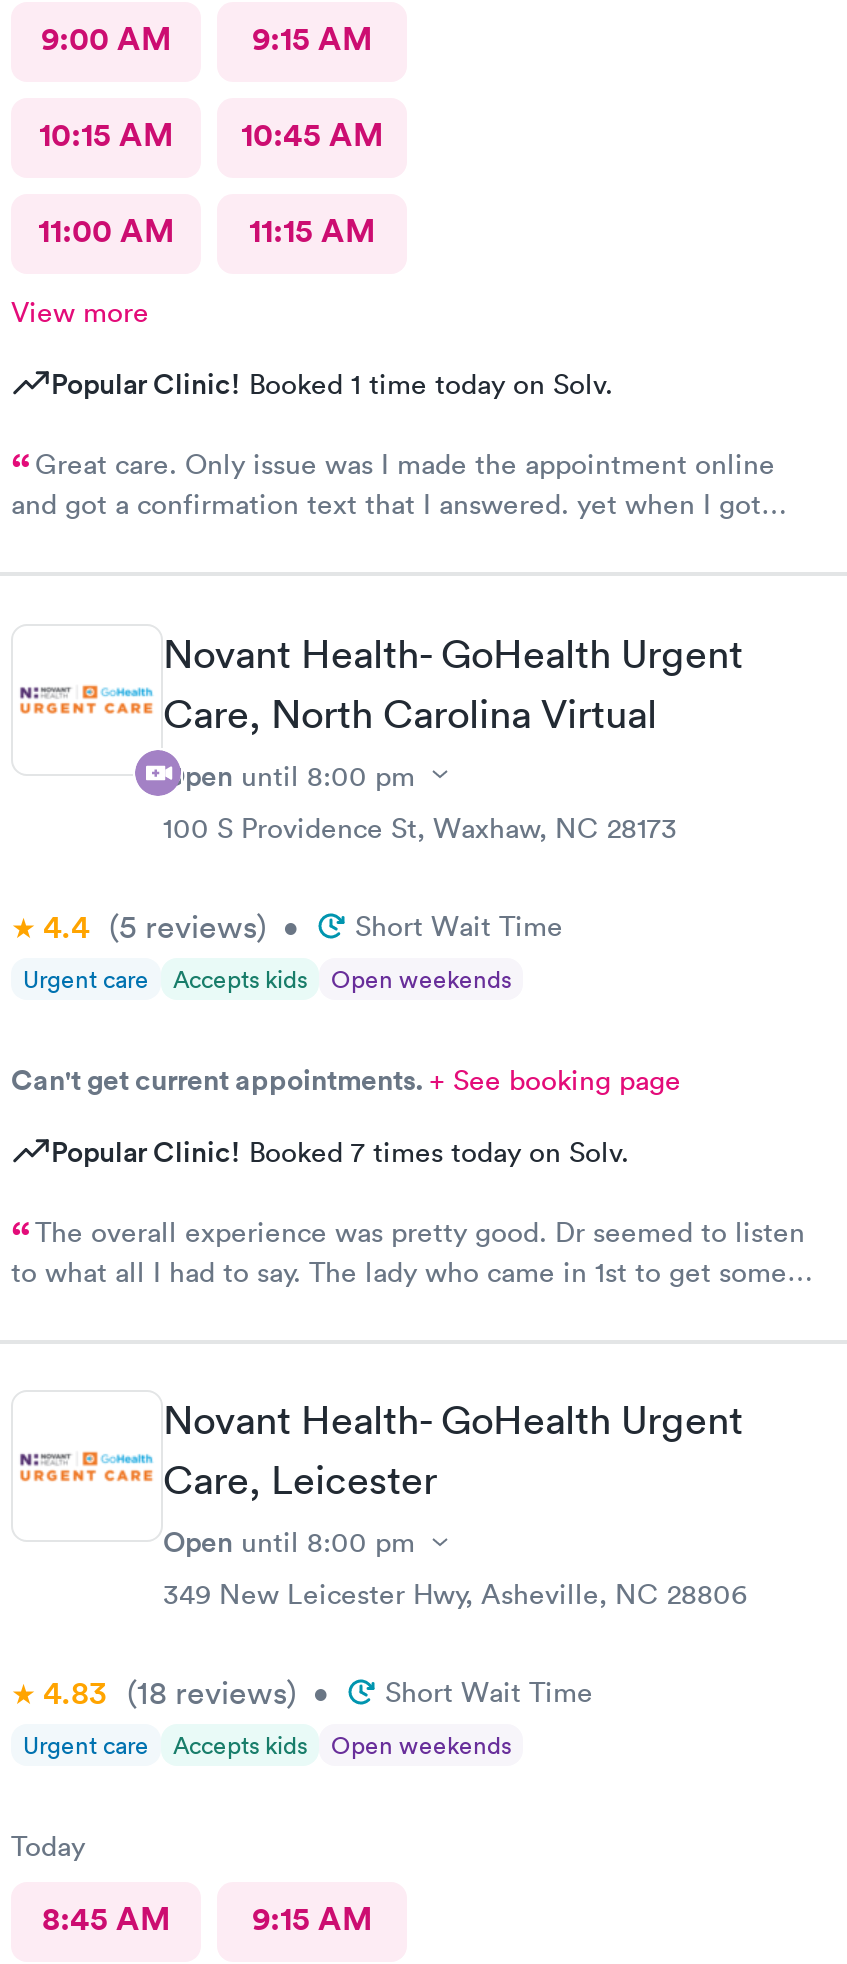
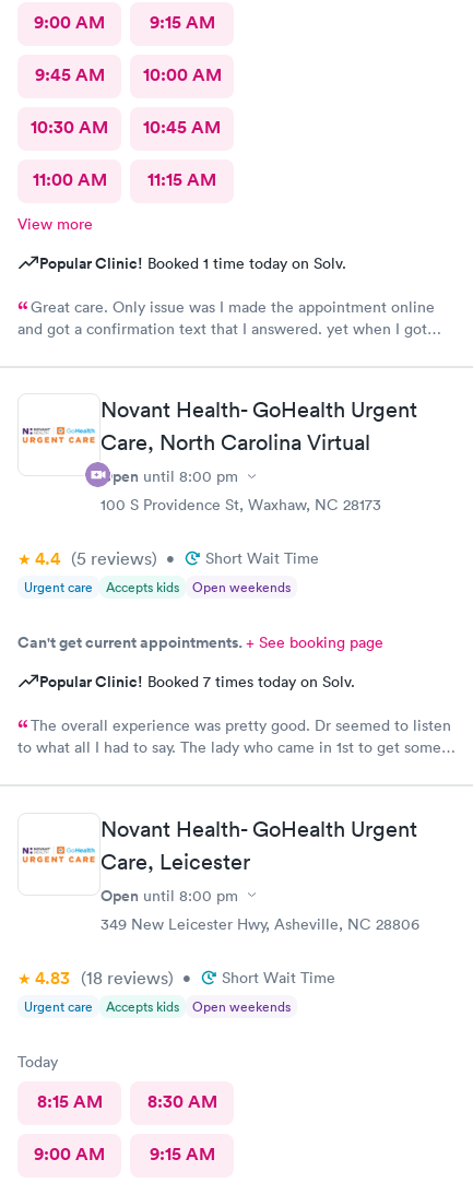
- 10:15 AM
+ 9:45 AM
+ 10:00 AM
+ 10:30 AM

- 8:45 AM
+ 8:15 AM
+ 8:30 AM
+ 9:00 AM
